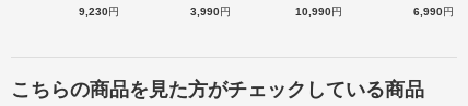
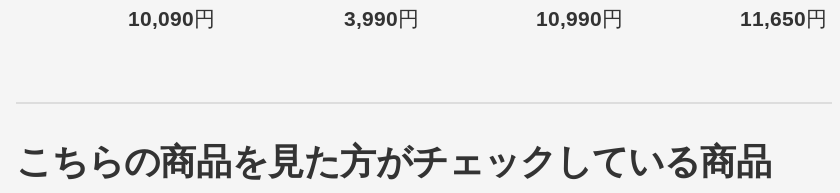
- 9,230円
+ 10,090円

- 6,990円
+ 11,650円
